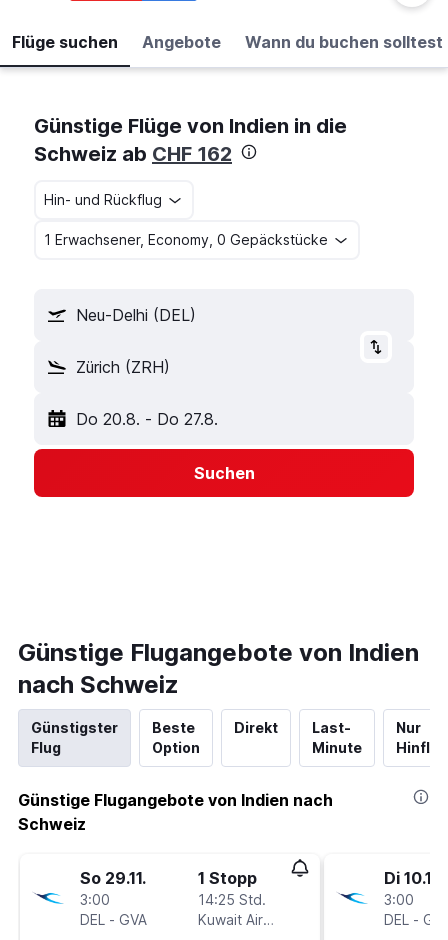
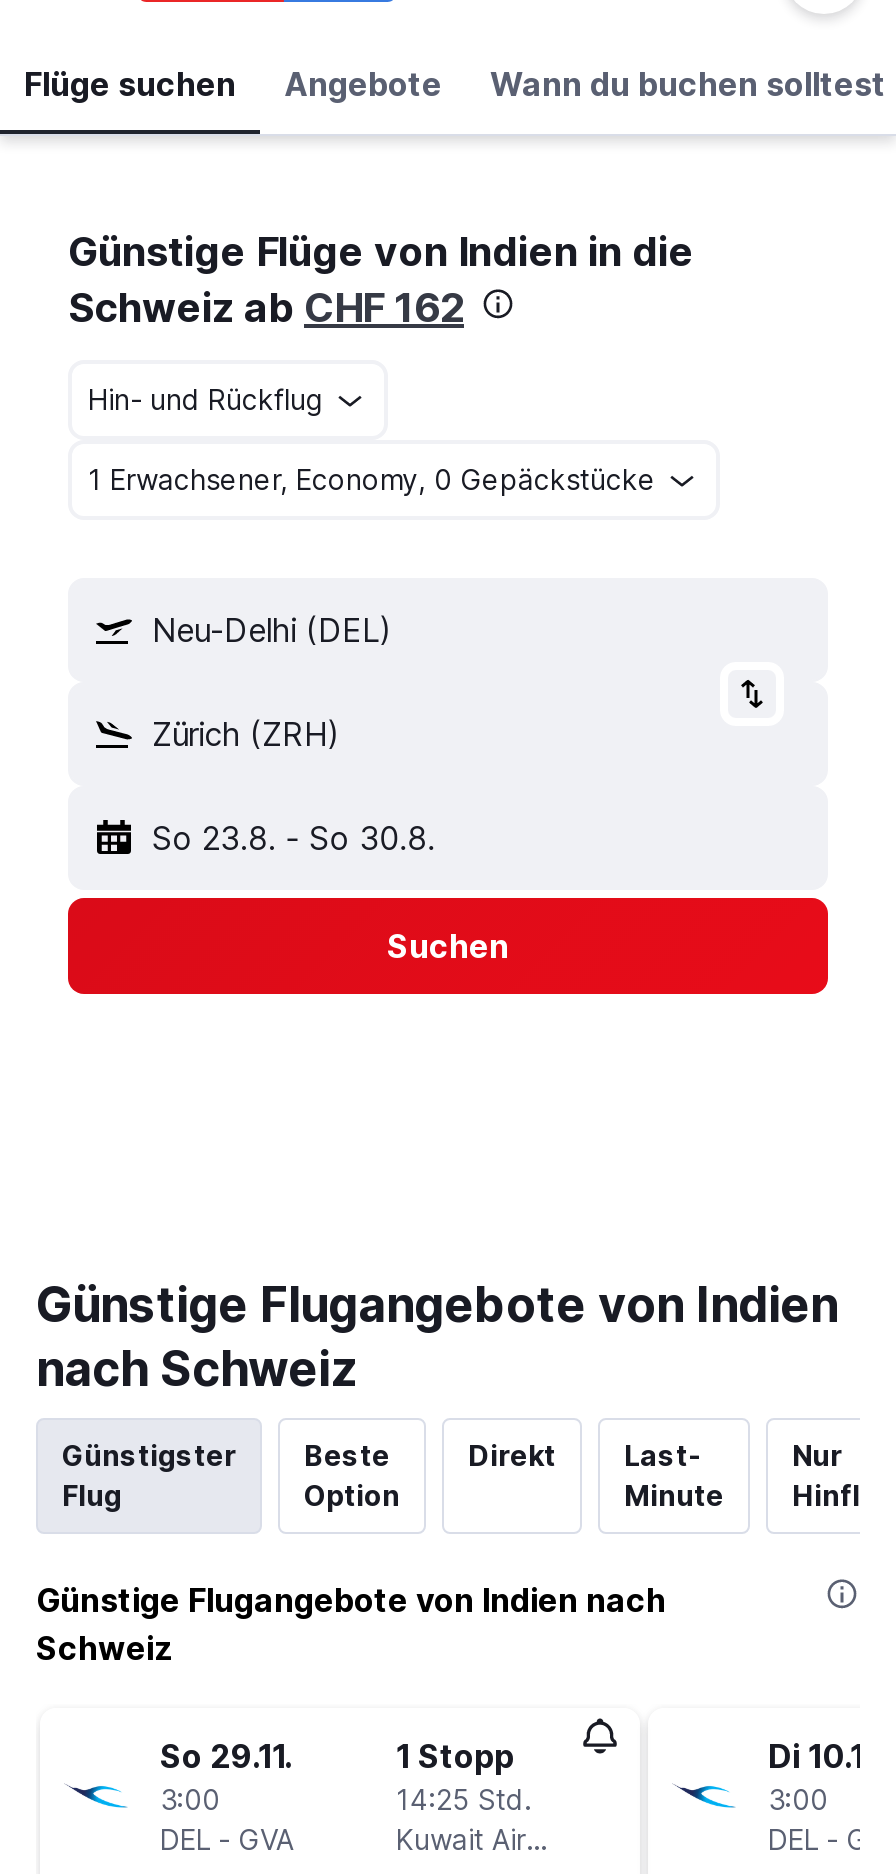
- Do 20.8. - Do 27.8.
+ So 23.8. - So 30.8.
